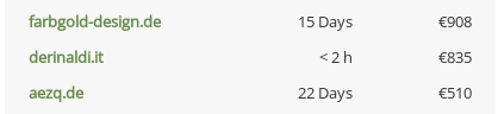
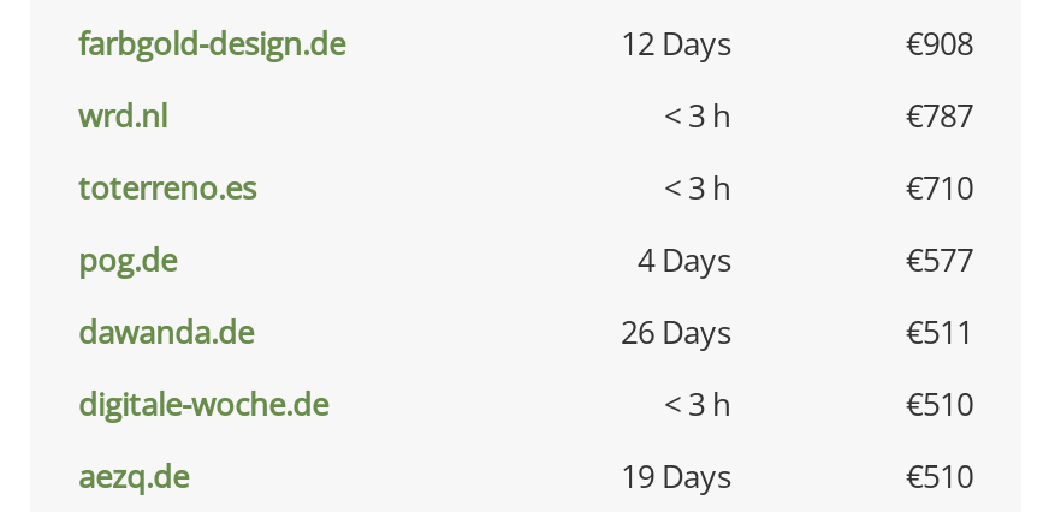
- 15 Days
+ 12 Days

- derinaldi.it
- < 2 h
- €835
+ wrd.nl
+ < 3 h
+ €787
+ toterreno.es
+ < 3 h
+ €710
+ pog.de
+ 4 Days
+ €577
+ dawanda.de
+ 26 Days
+ €511
+ digitale-woche.de
+ < 3 h
+ €510

- 22 Days
+ 19 Days
